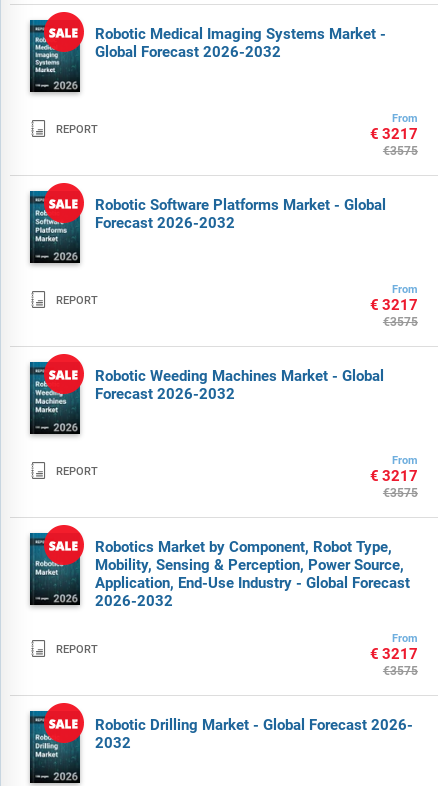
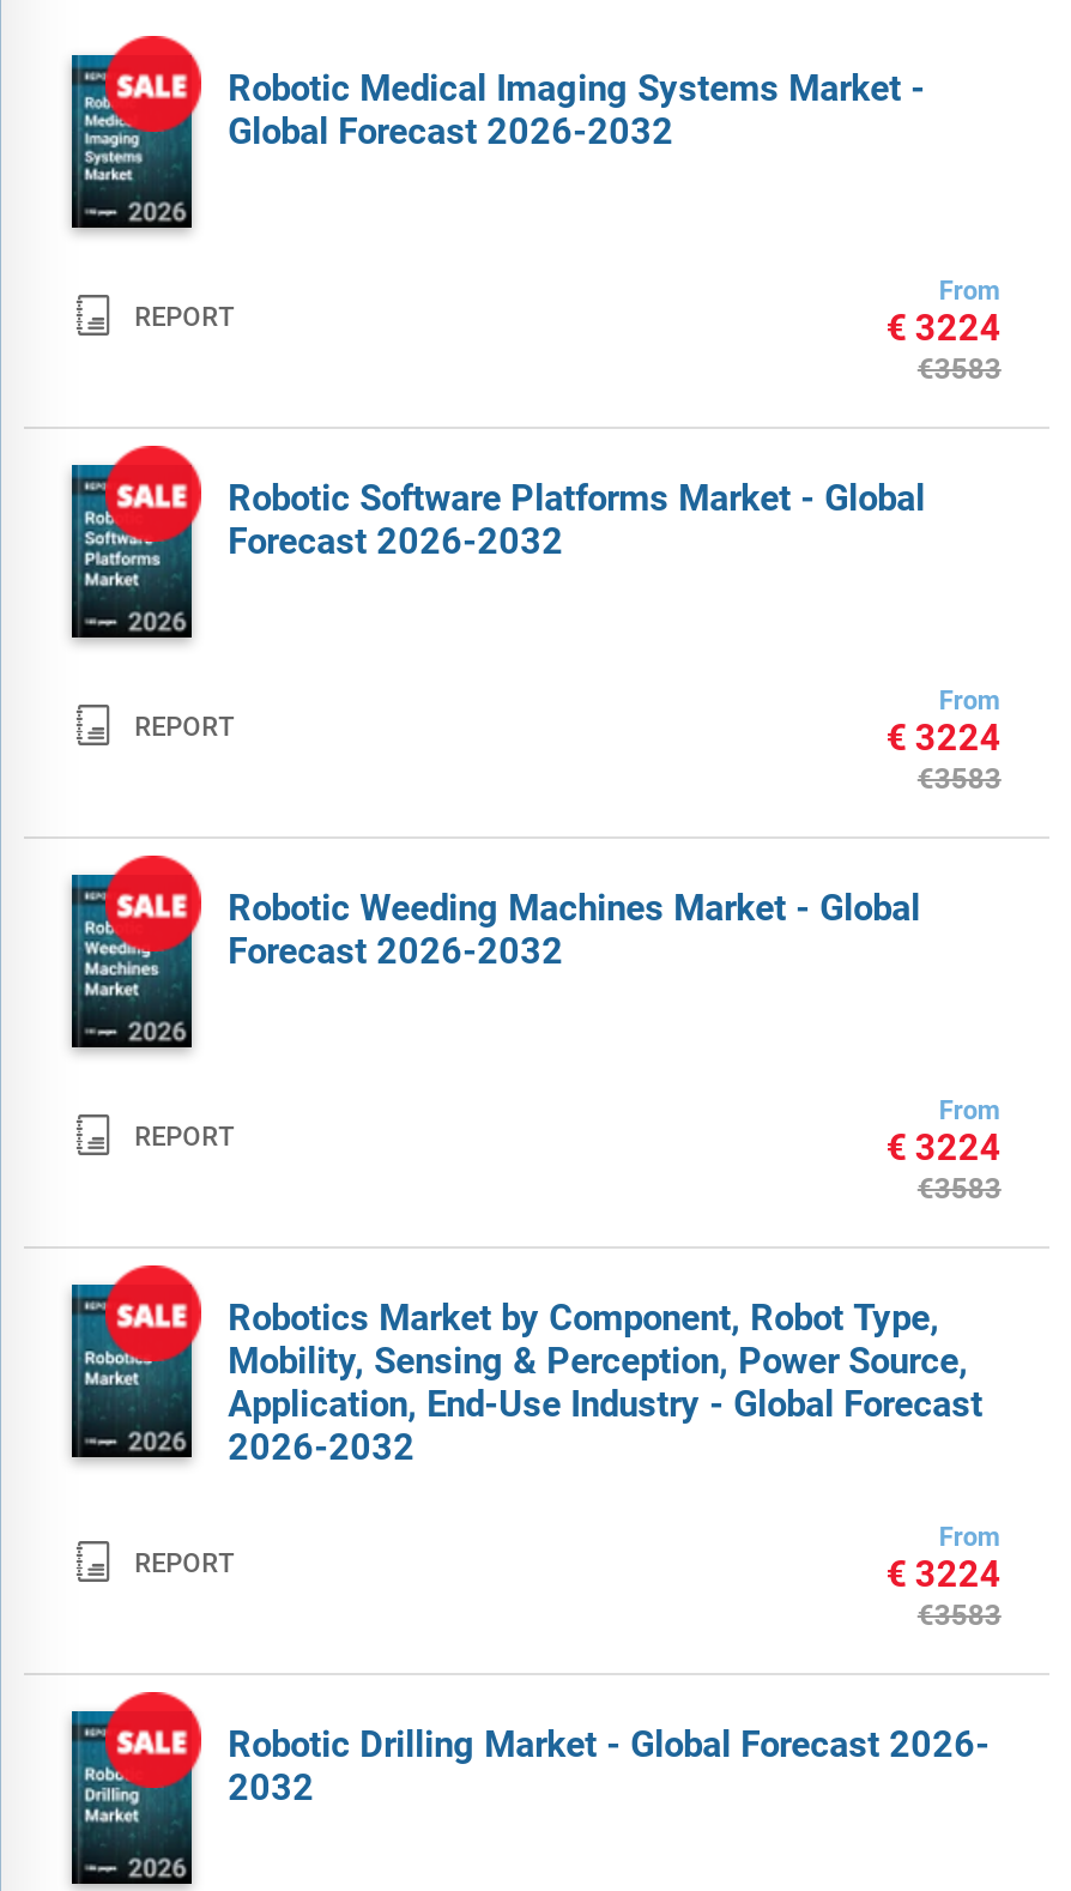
- €3217
+ €3224

- €3575
+ €3583

- €3217
+ €3224

- €3575
+ €3583

- €3217
+ €3224

- €3575
+ €3583

- €3217
+ €3224

- €3575
+ €3583
